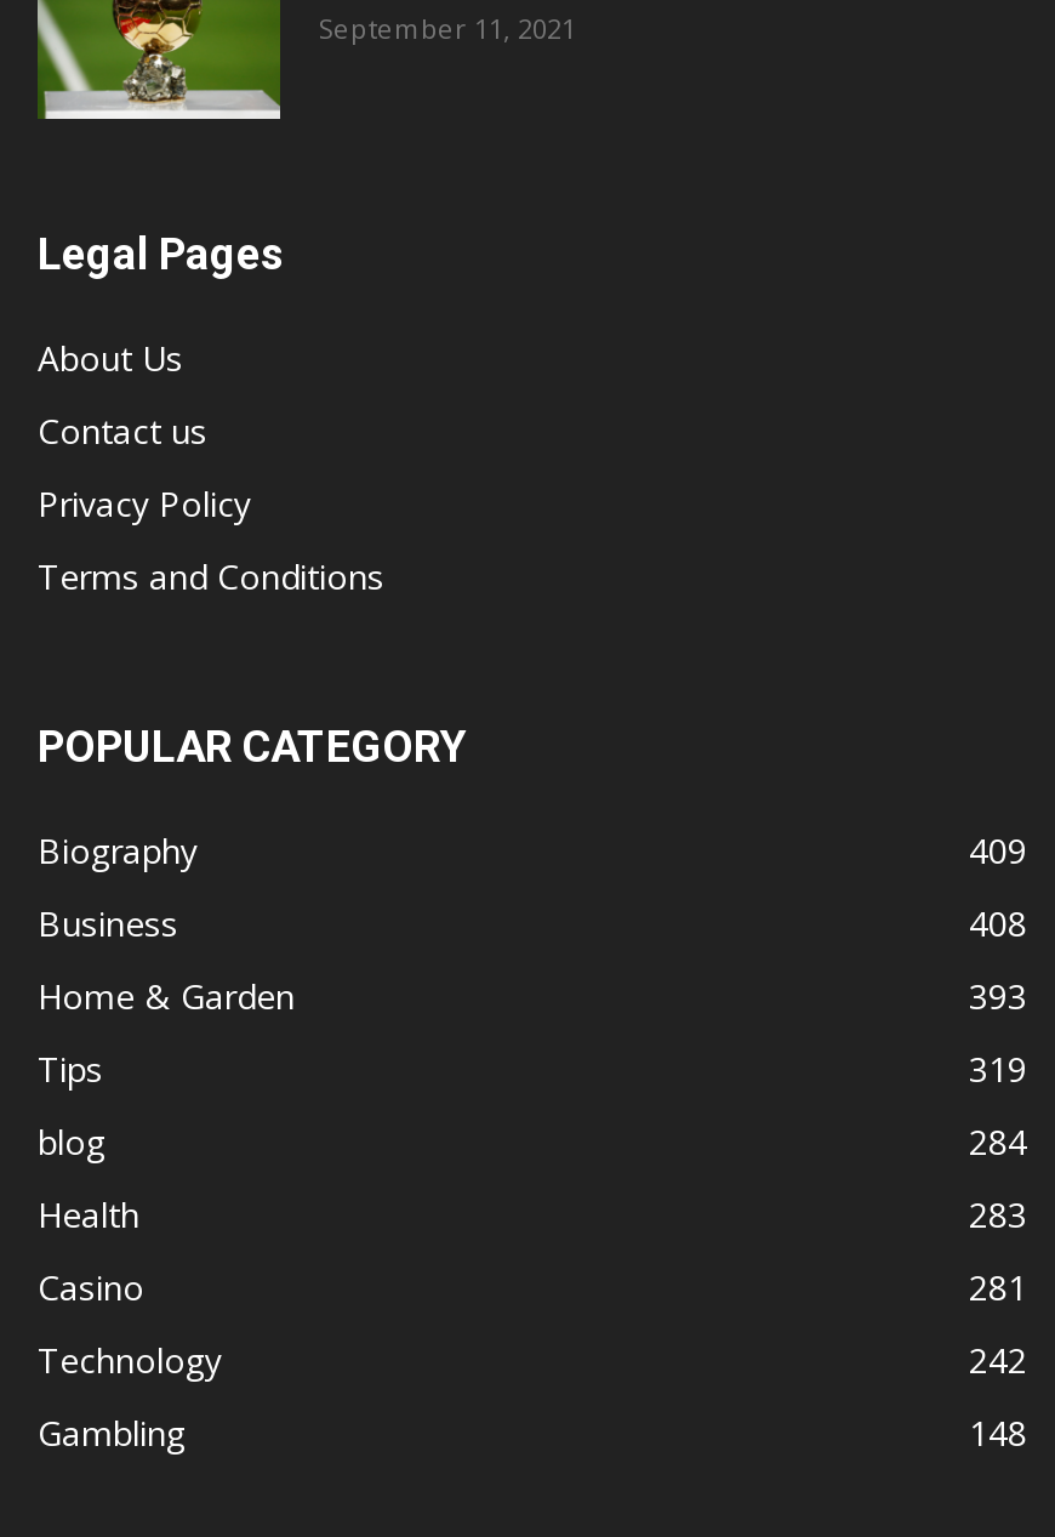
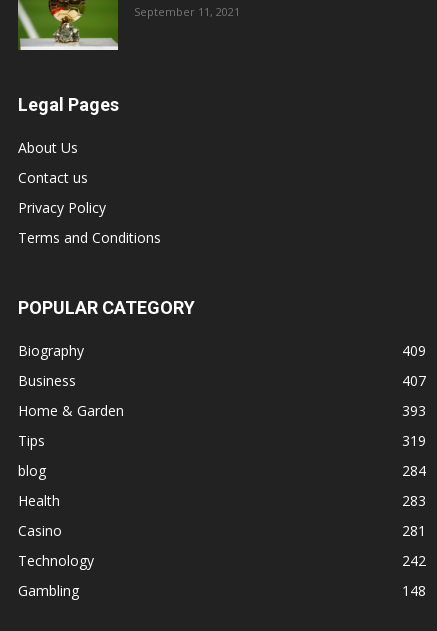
- 408
+ 407
